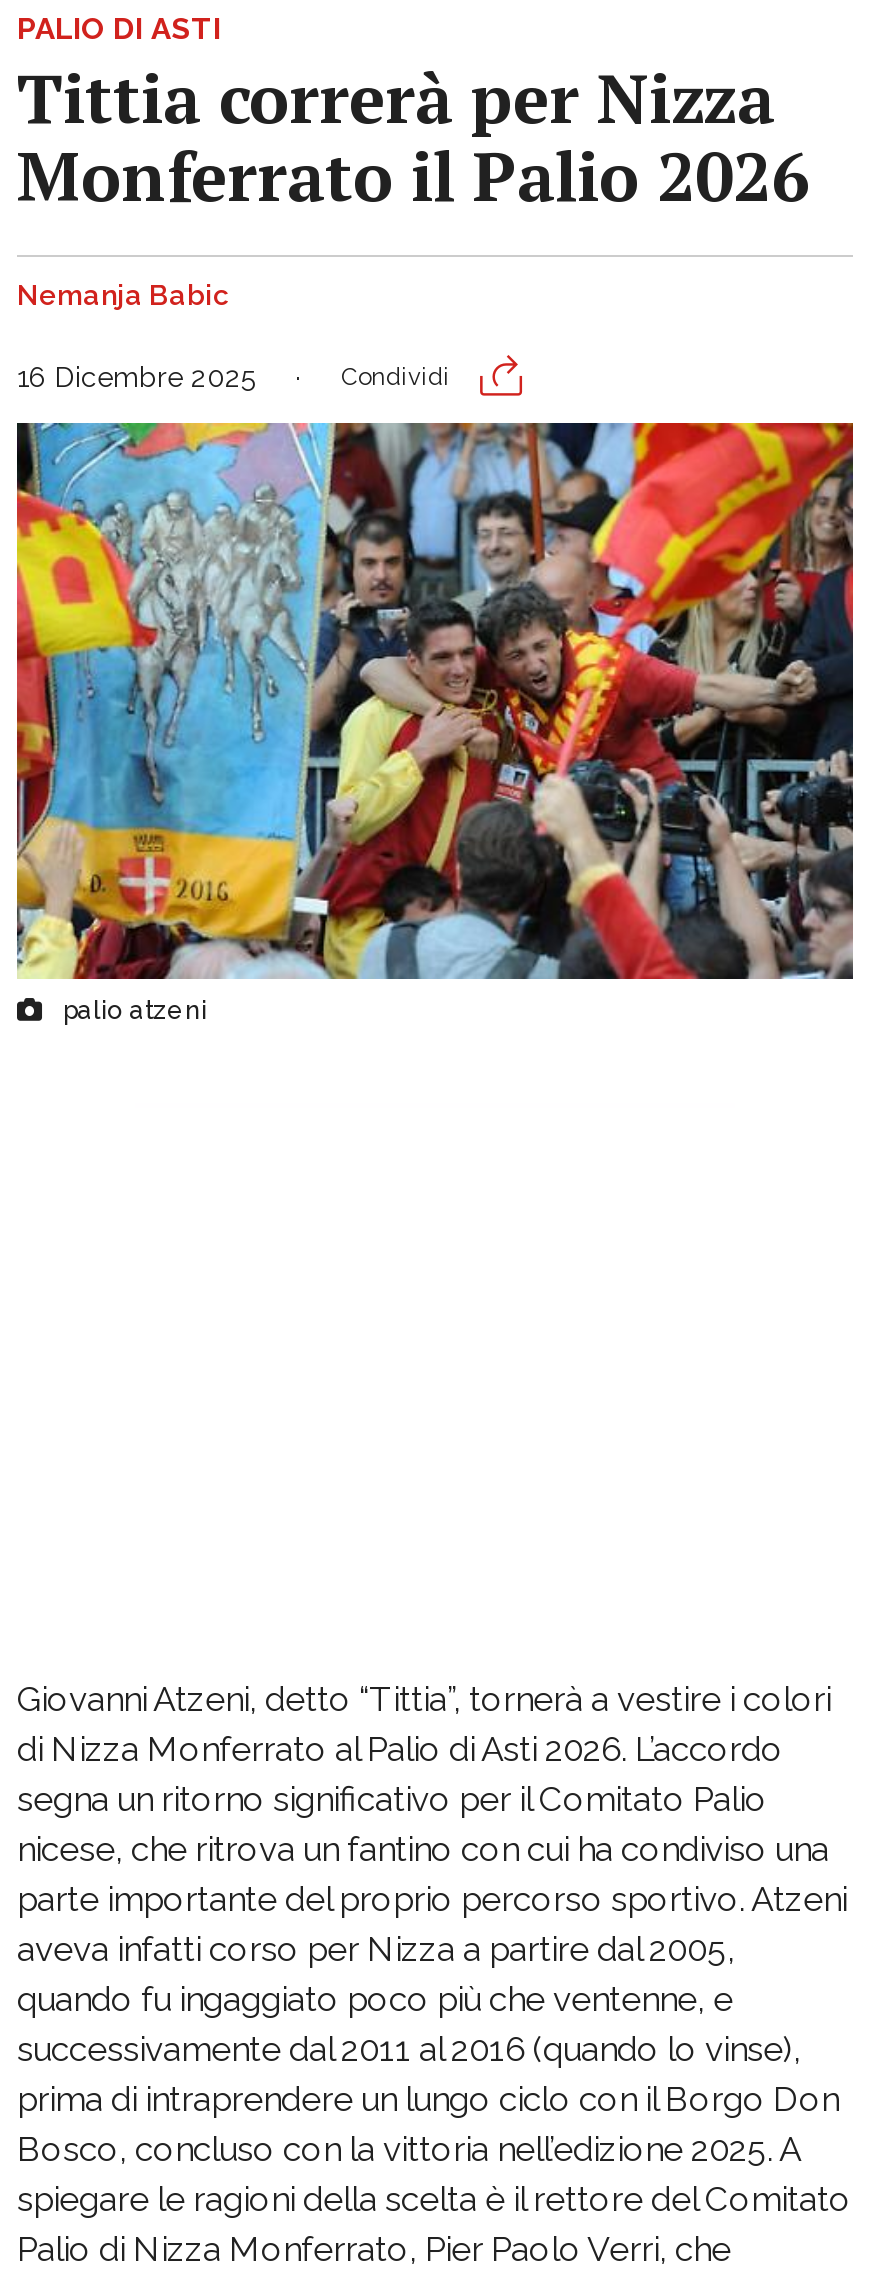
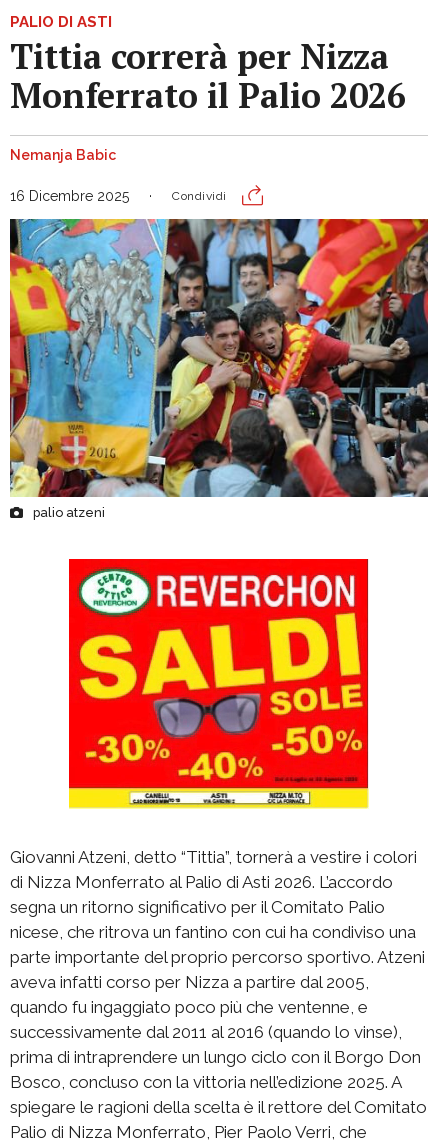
+ [image]
